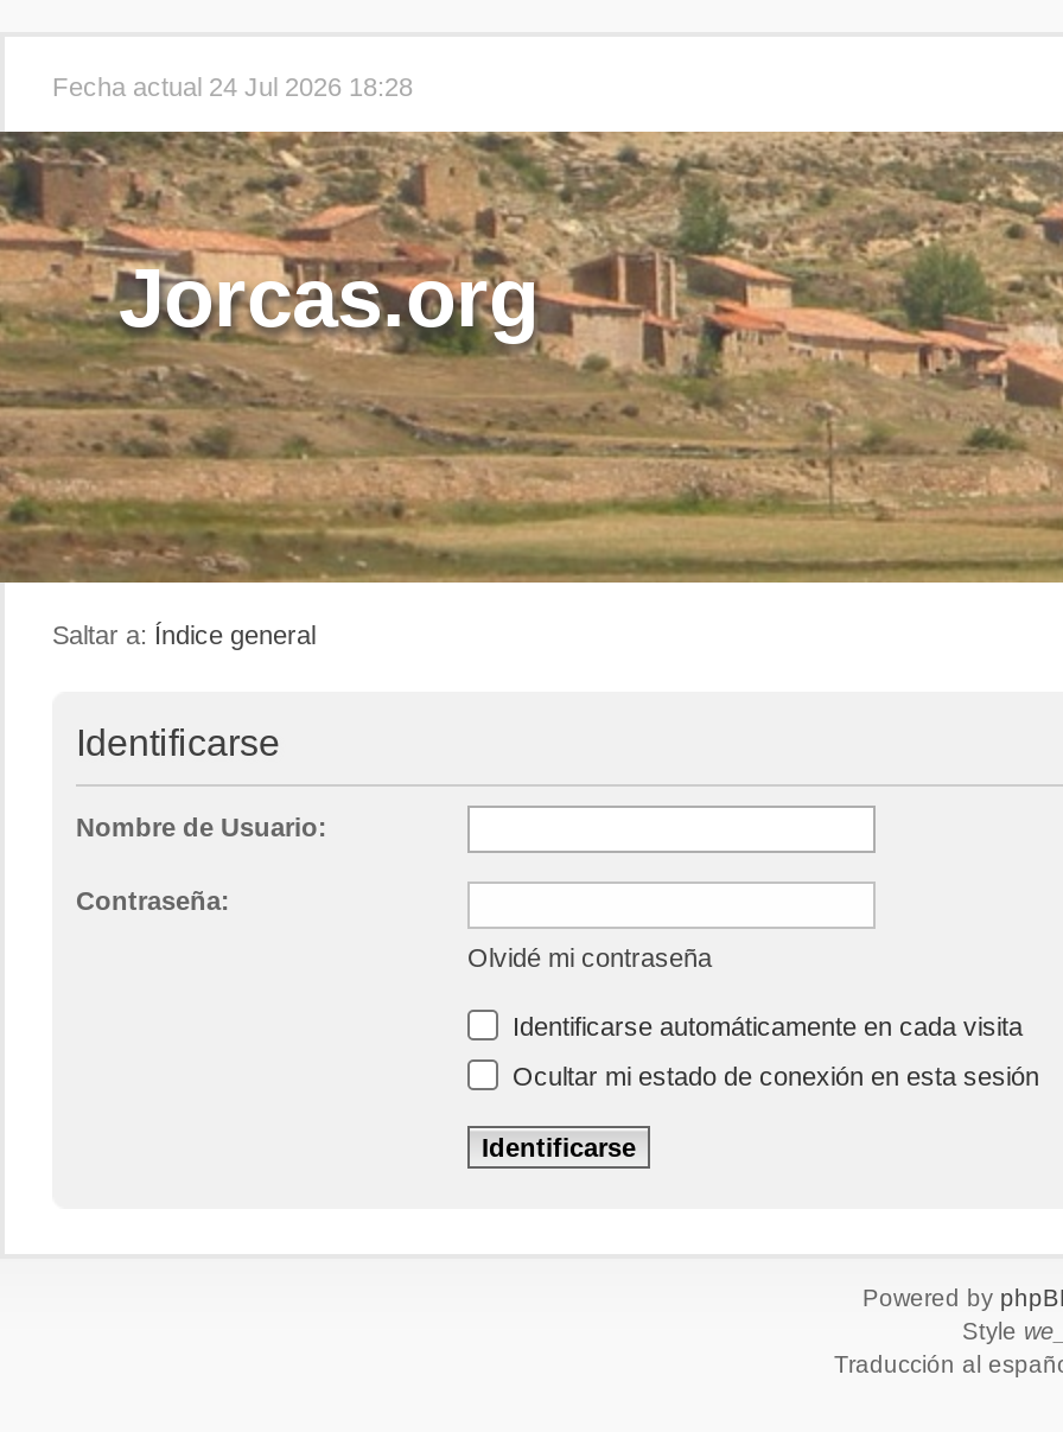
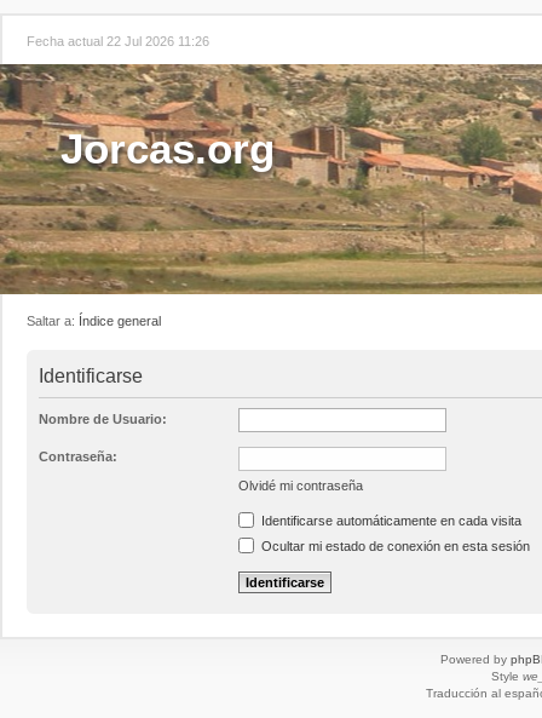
- Fecha actual 24 Jul 2026 18:28
+ Fecha actual 22 Jul 2026 11:26
